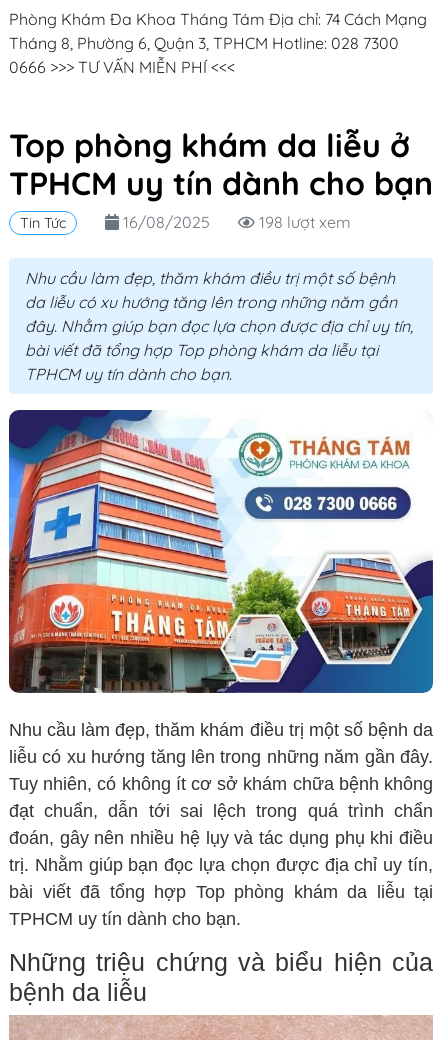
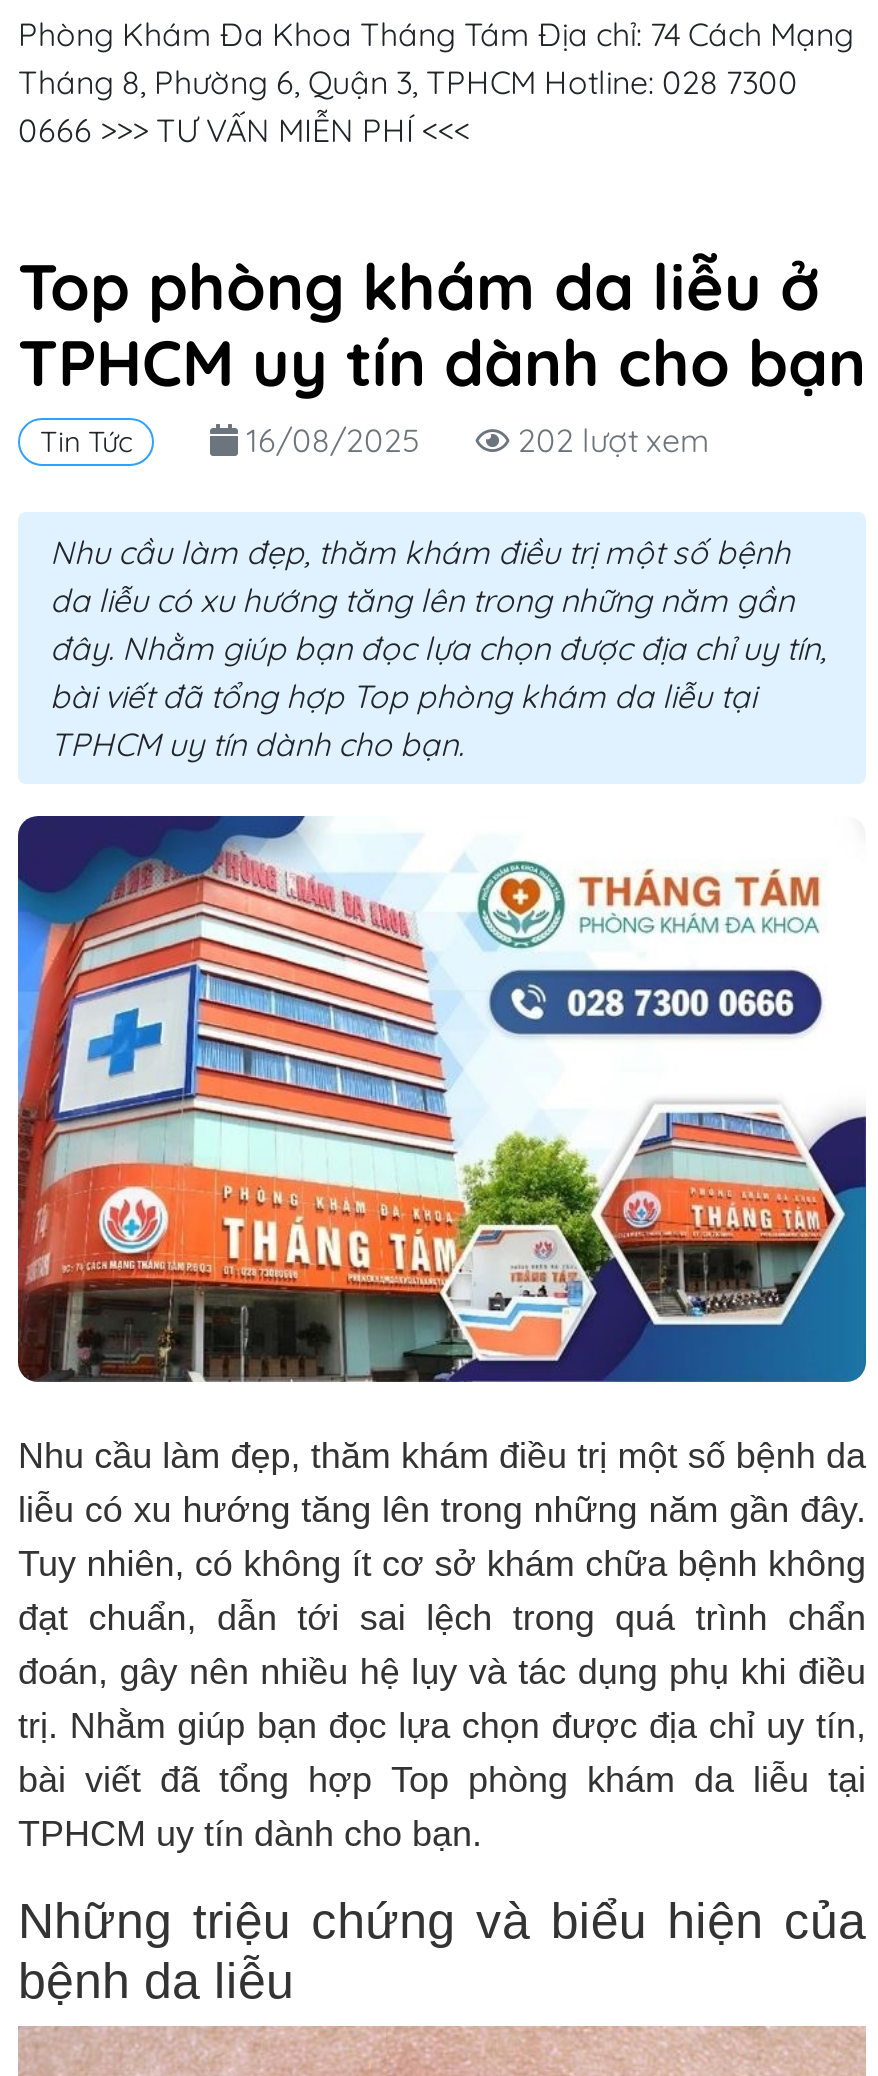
- 198 lượt xem
+ 202 lượt xem
